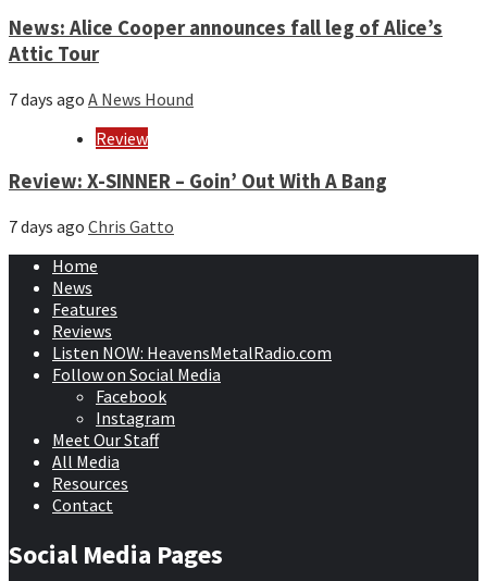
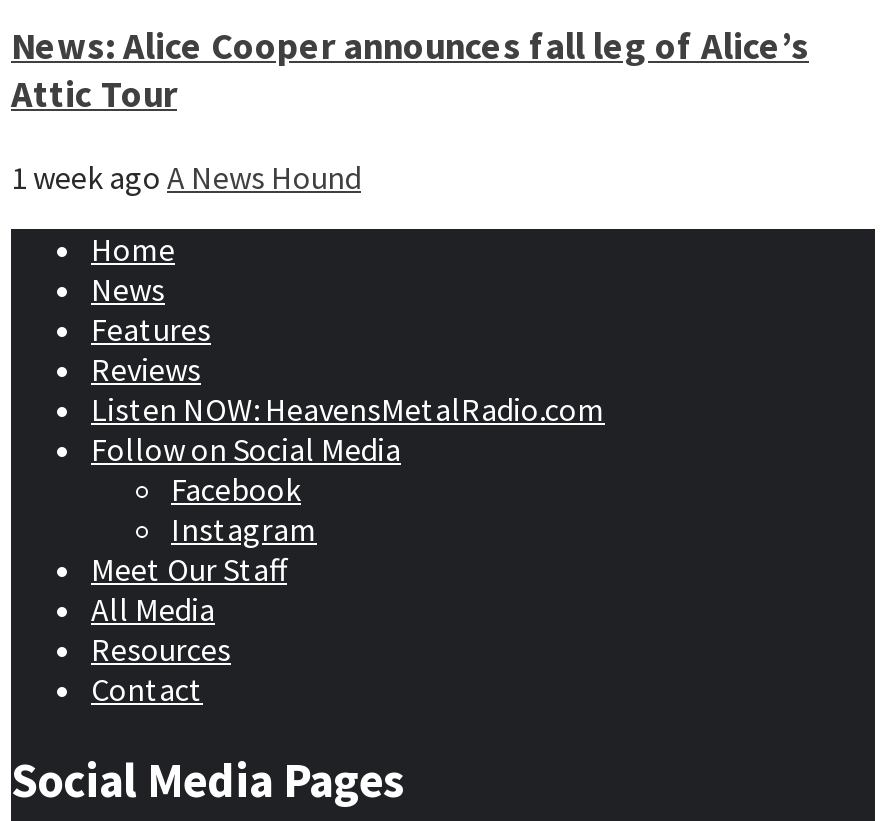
- 7 days ago A News Hound
- Review
- Review: X-SINNER – Goin’ Out With A Bang
- 7 days ago Chris Gatto
+ 1 week ago A News Hound
